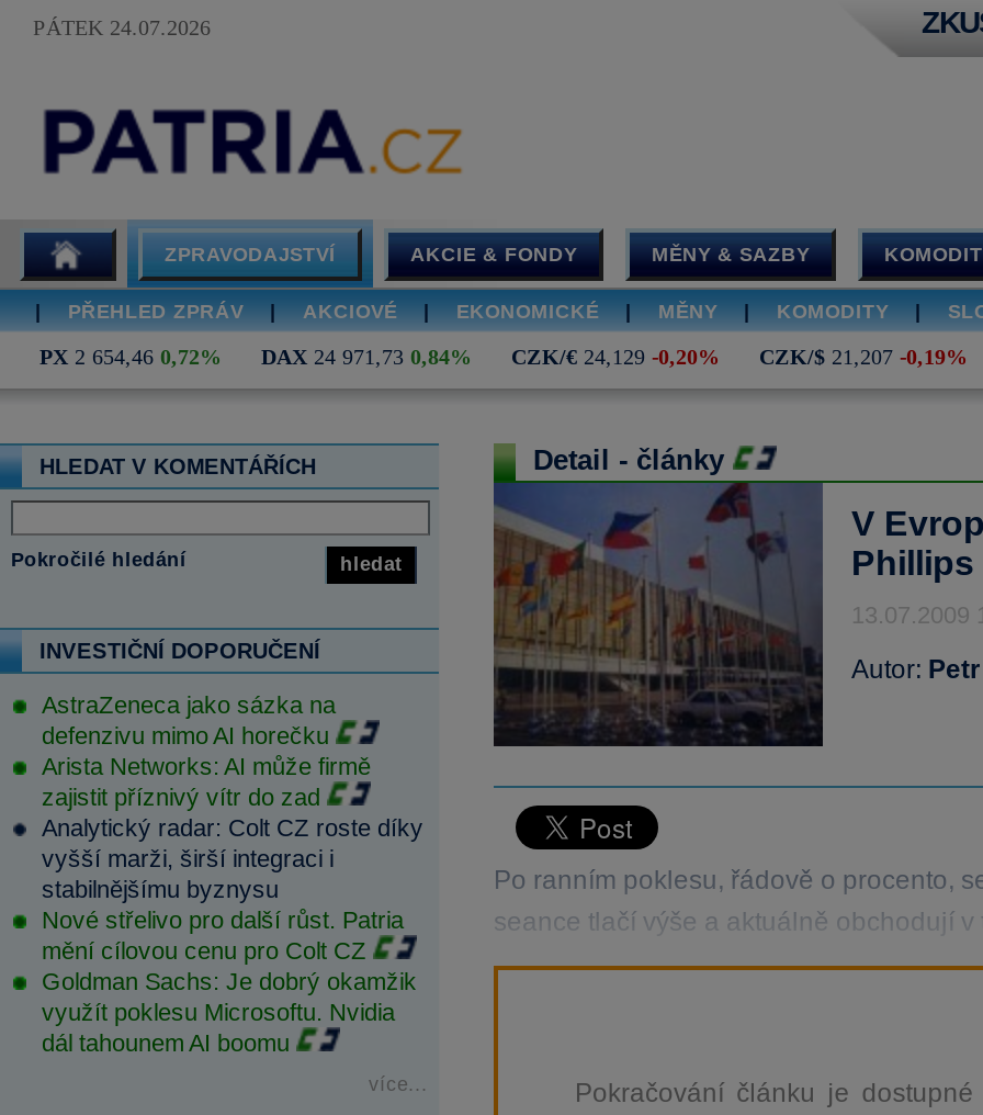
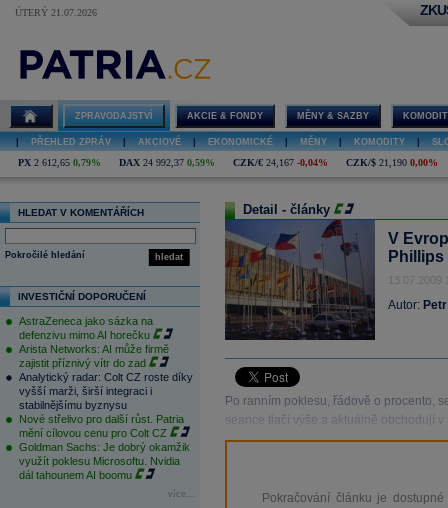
- PÁTEK 24.07.2026
+ ÚTERÝ 21.07.2026

- PX 2 654,46 0,72%
+ PX 2 612,65 0,79%

- DAX 24 971,73 0,84%
+ DAX 24 992,37 0,59%

- CZK/€ 24,129 -0,20%
+ CZK/€ 24,167 -0,04%

- CZK/$ 21,207 -0,19%
+ CZK/$ 21,190 0,00%
